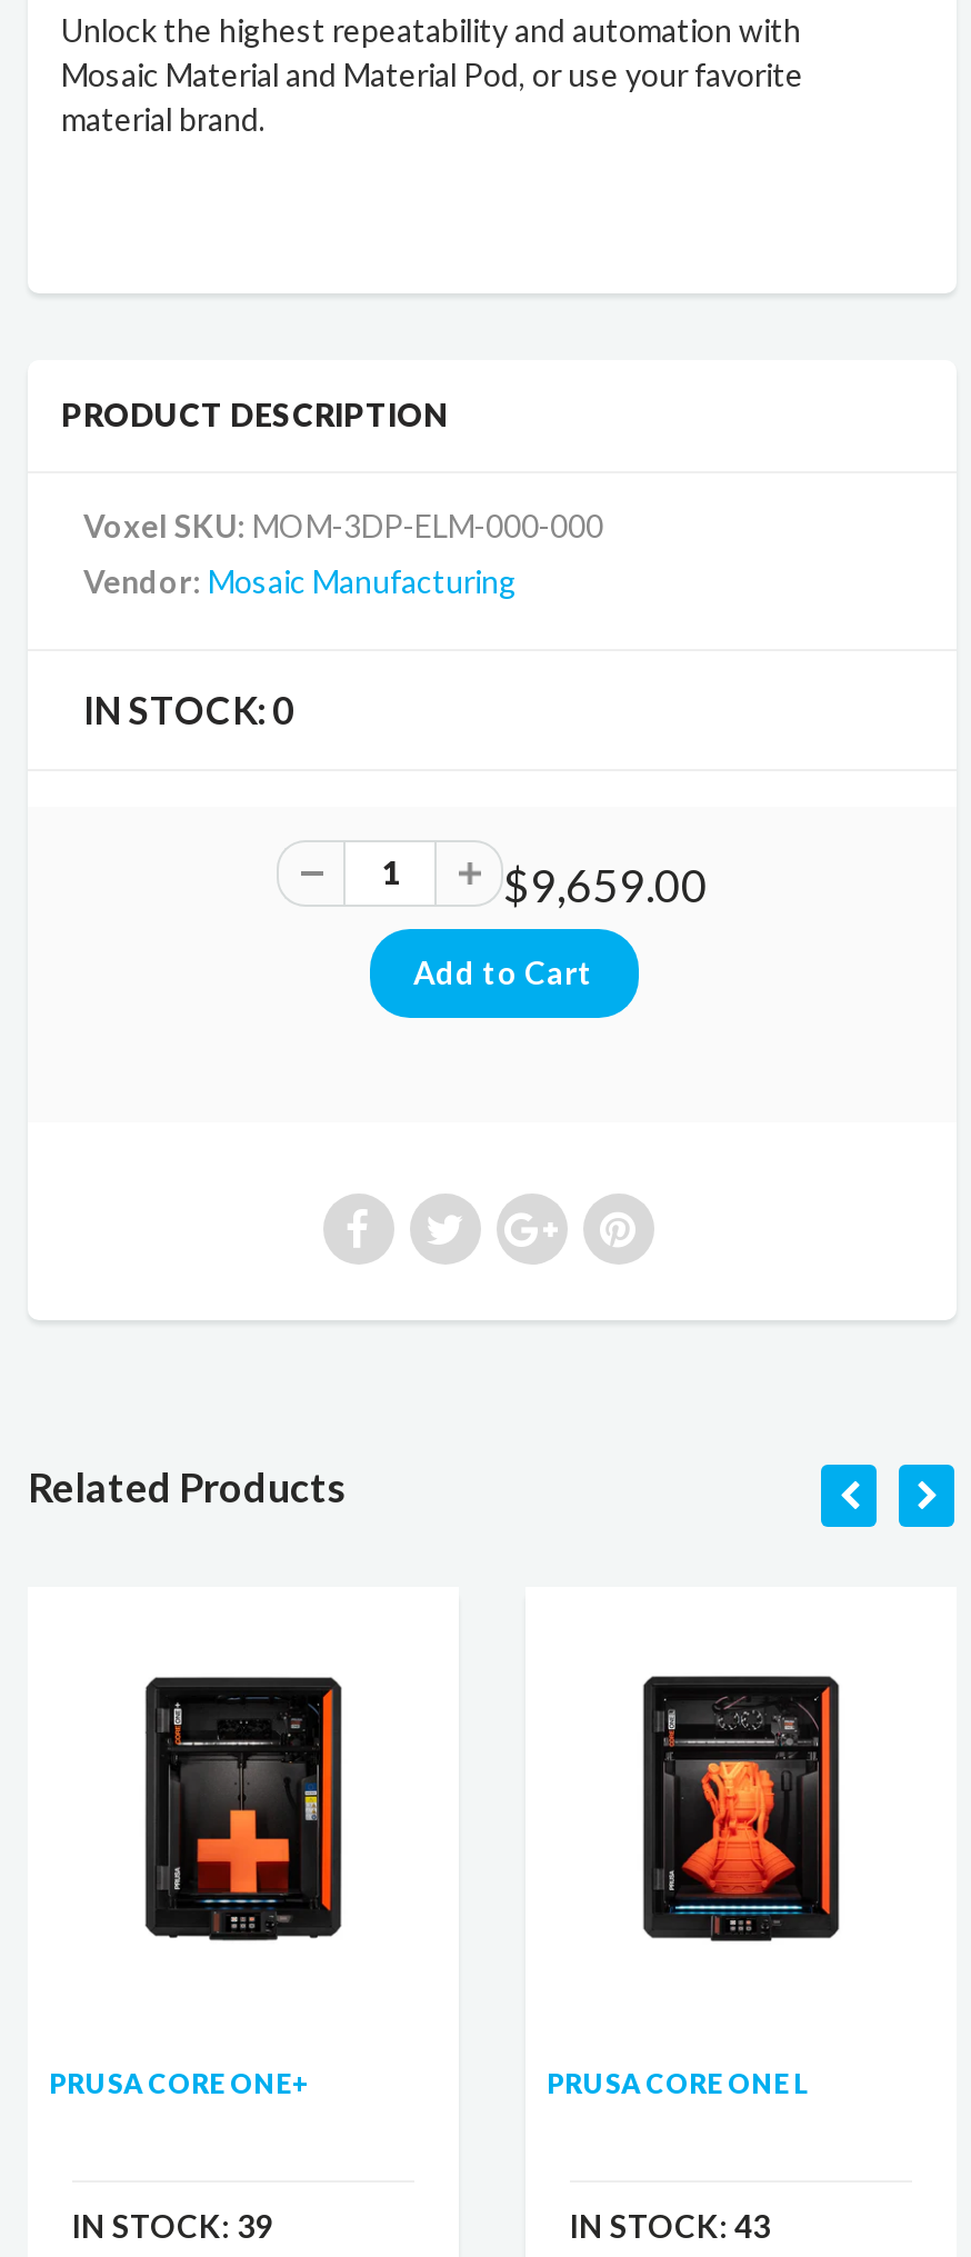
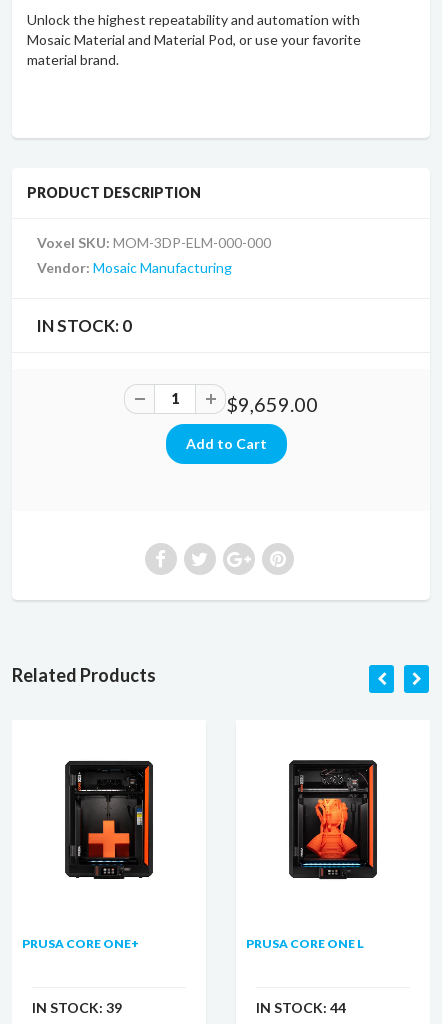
- IN STOCK: 43
+ IN STOCK: 44
